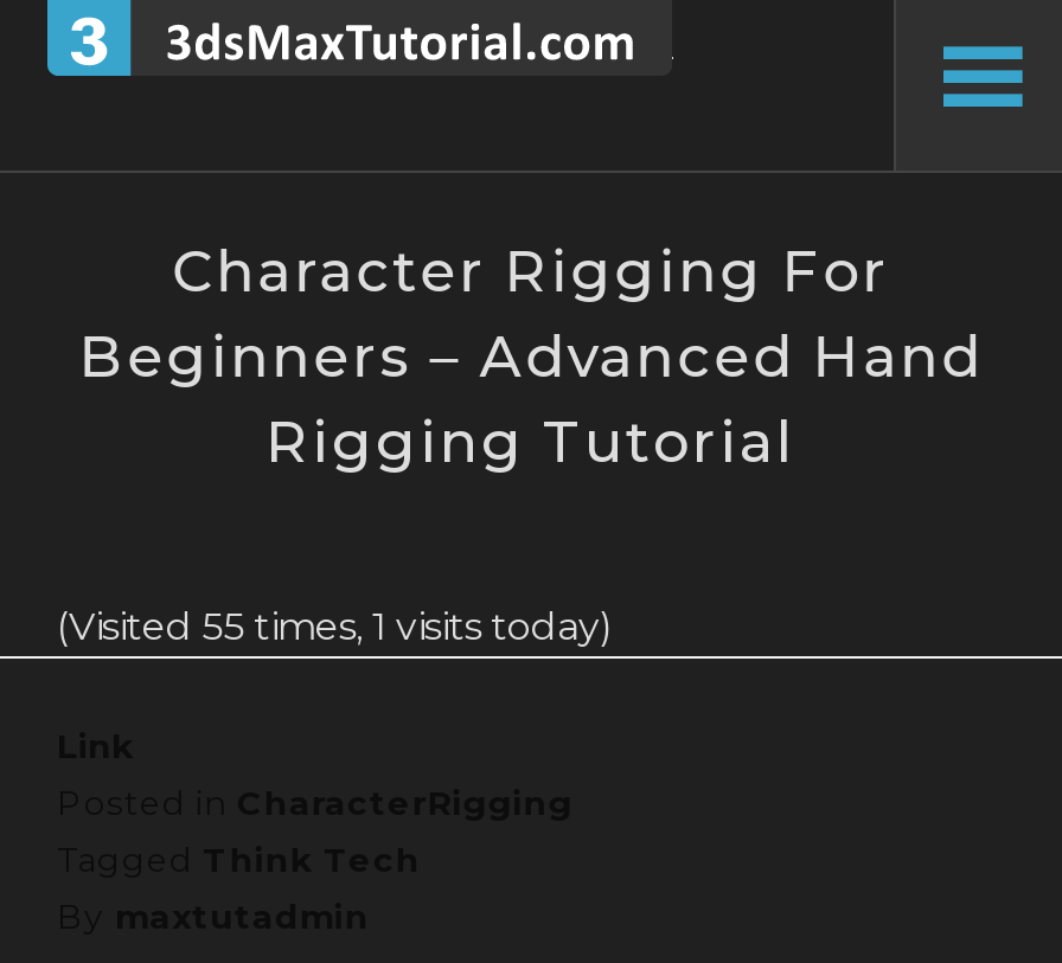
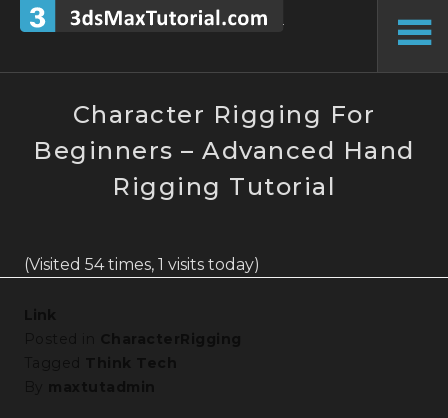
- (Visited 55 times, 1 visits today)
+ (Visited 54 times, 1 visits today)
